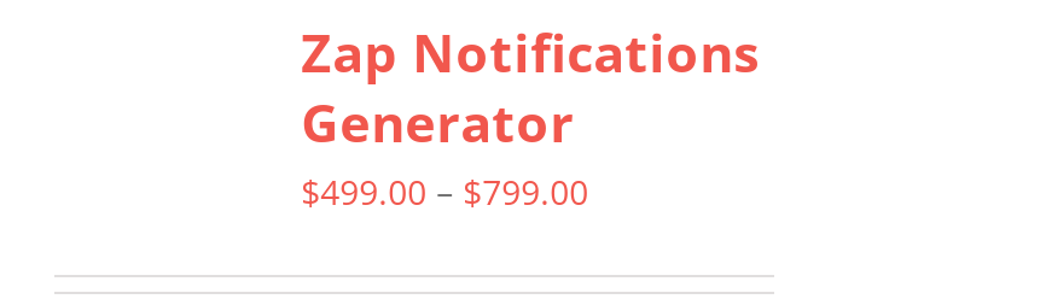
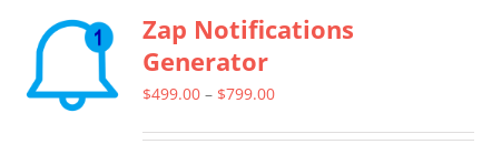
+ [image]
